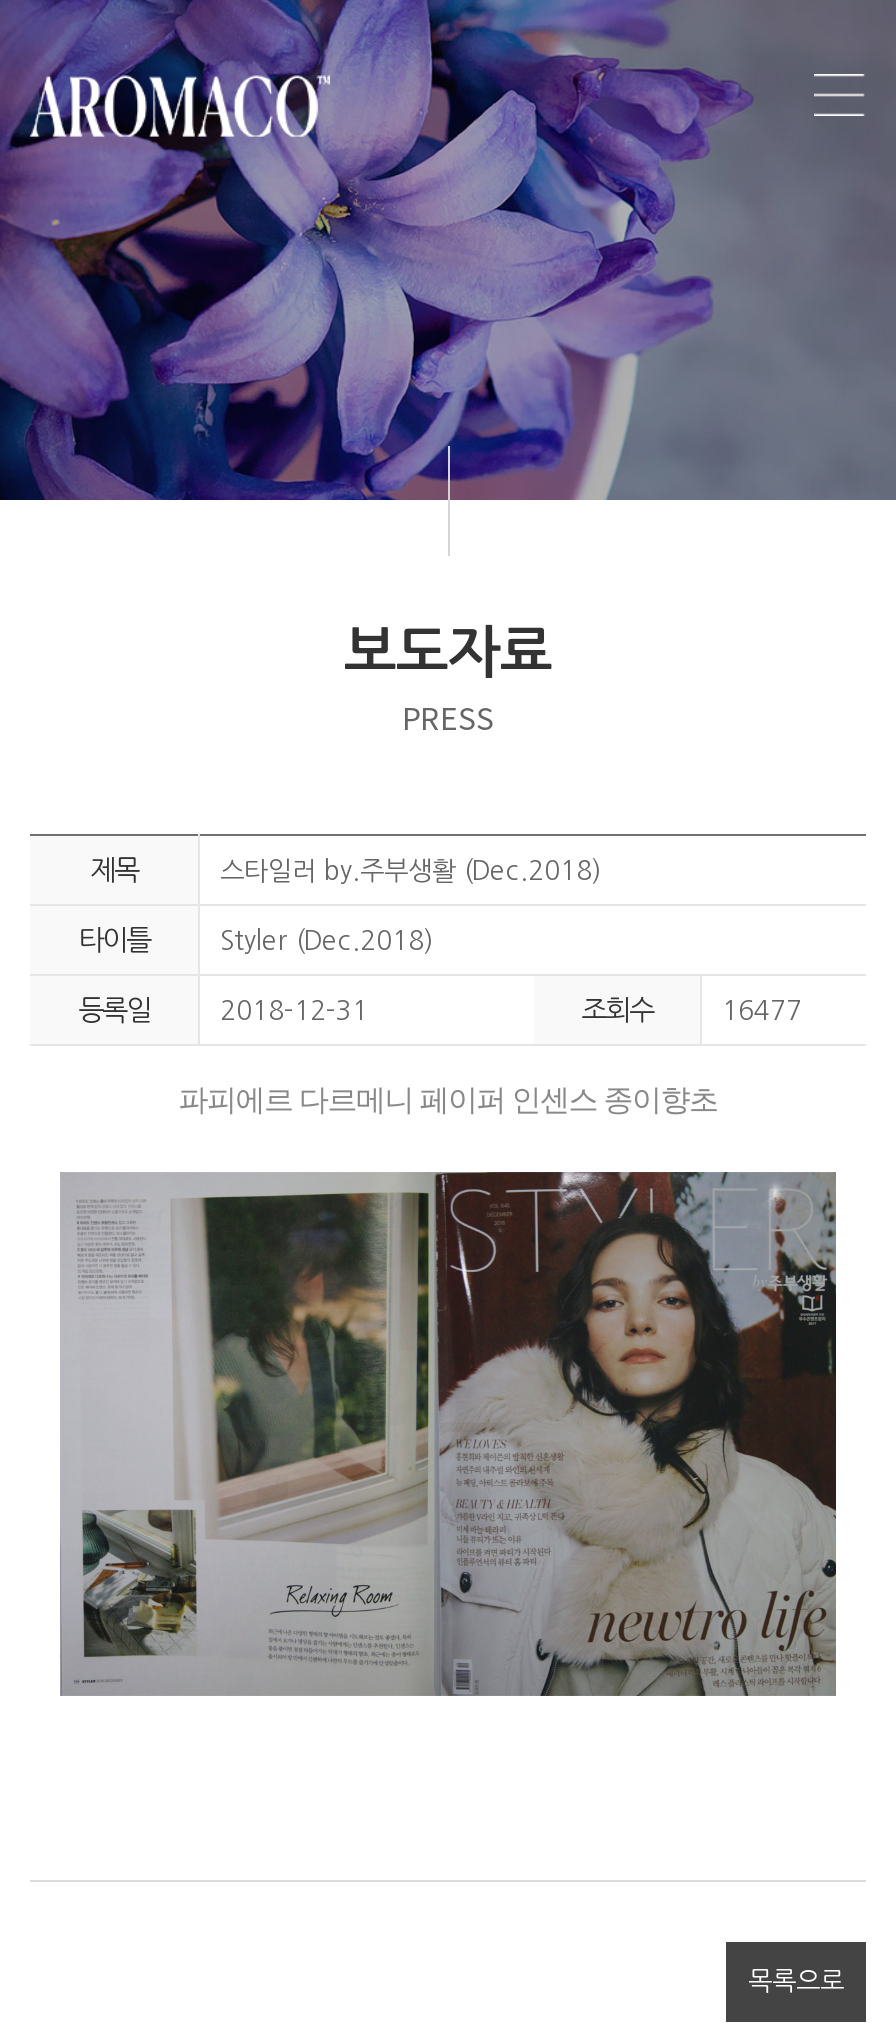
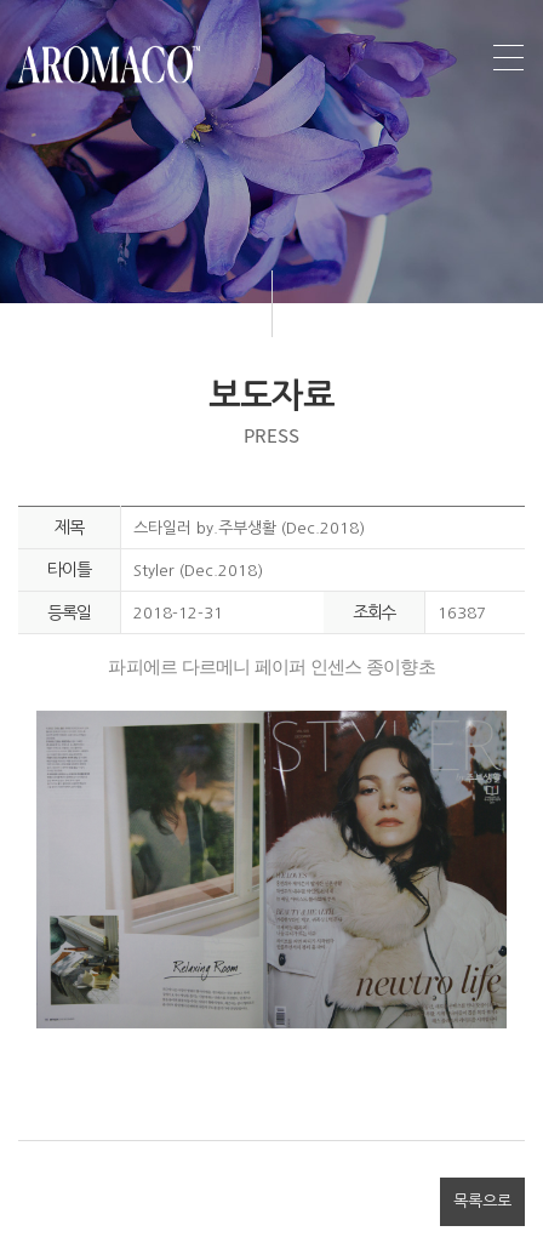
- 16477
+ 16387
